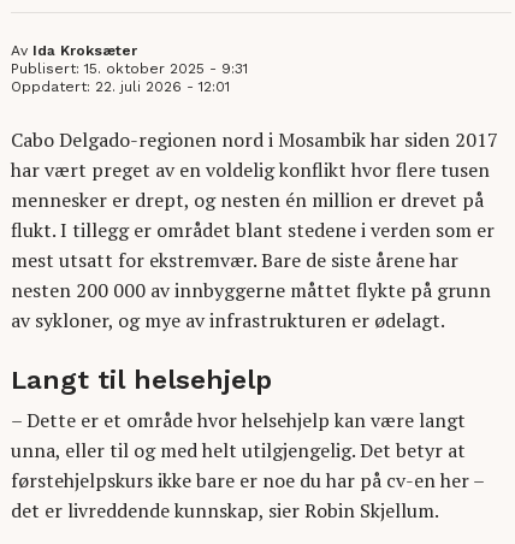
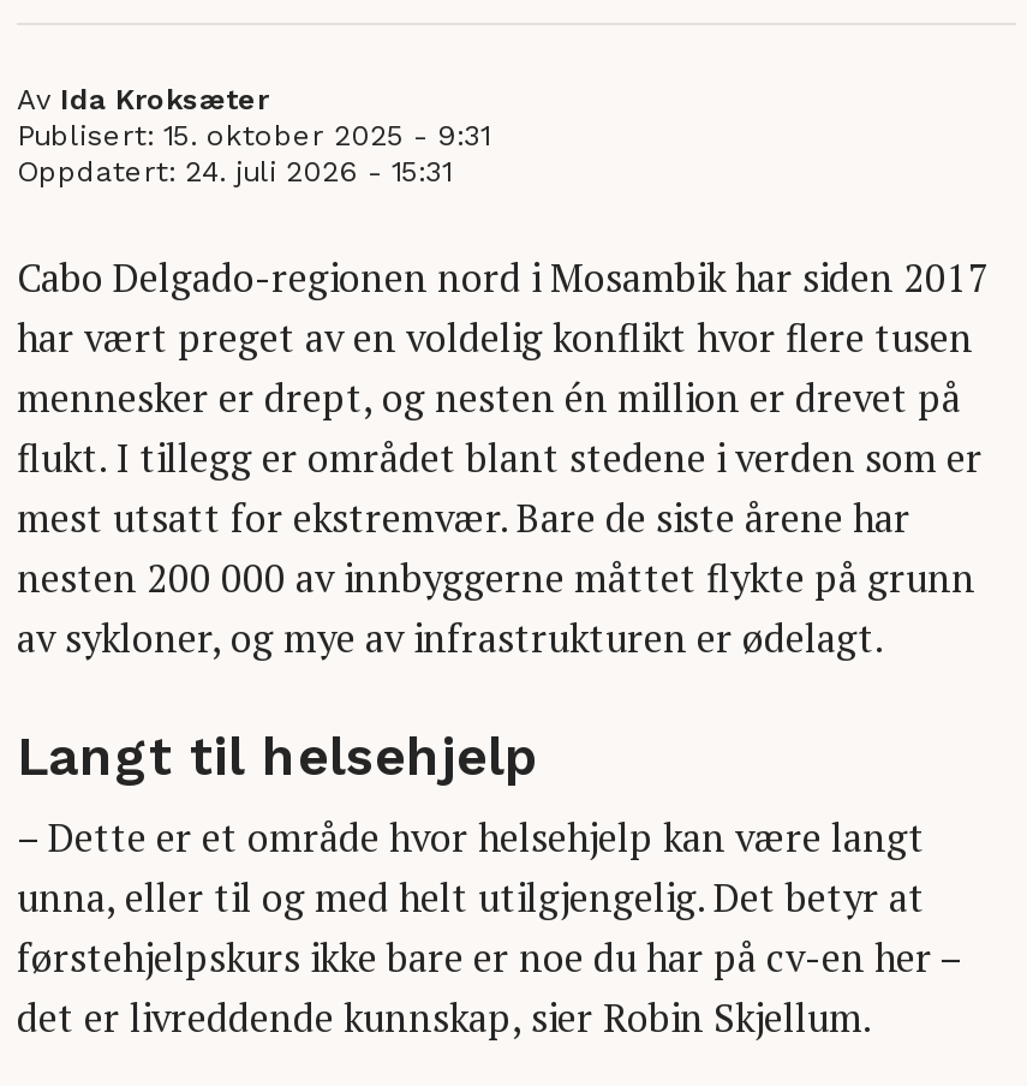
- Oppdatert: 22. juli 2026 - 12:01
+ Oppdatert: 24. juli 2026 - 15:31
